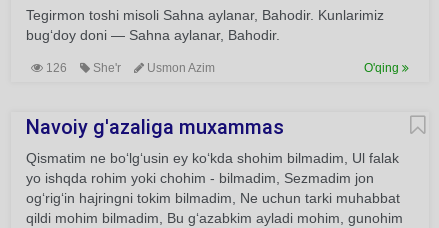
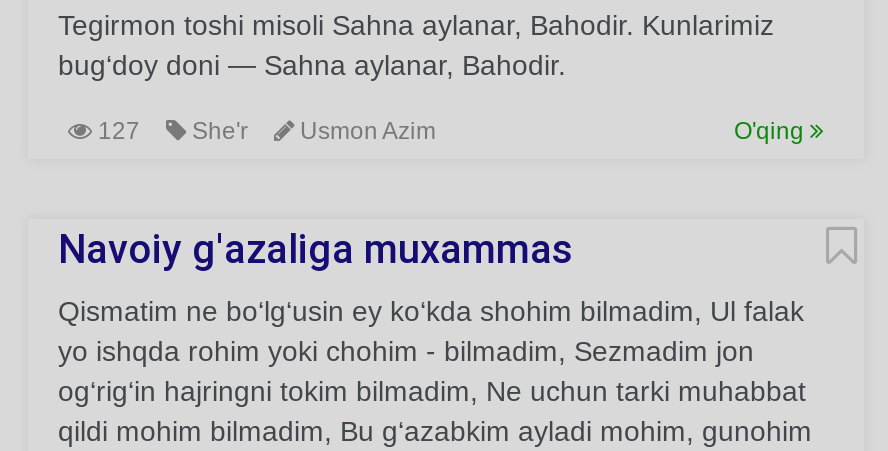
- 126 She'r Usmon Azim
+ 127 She'r Usmon Azim
